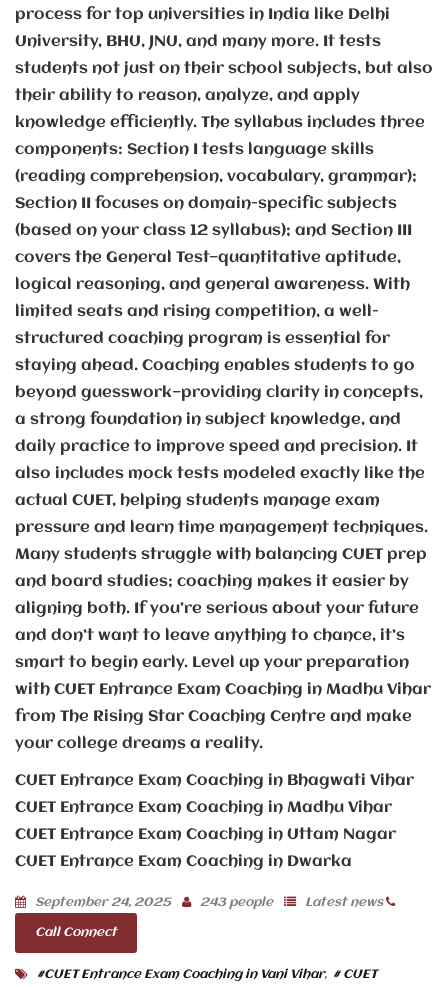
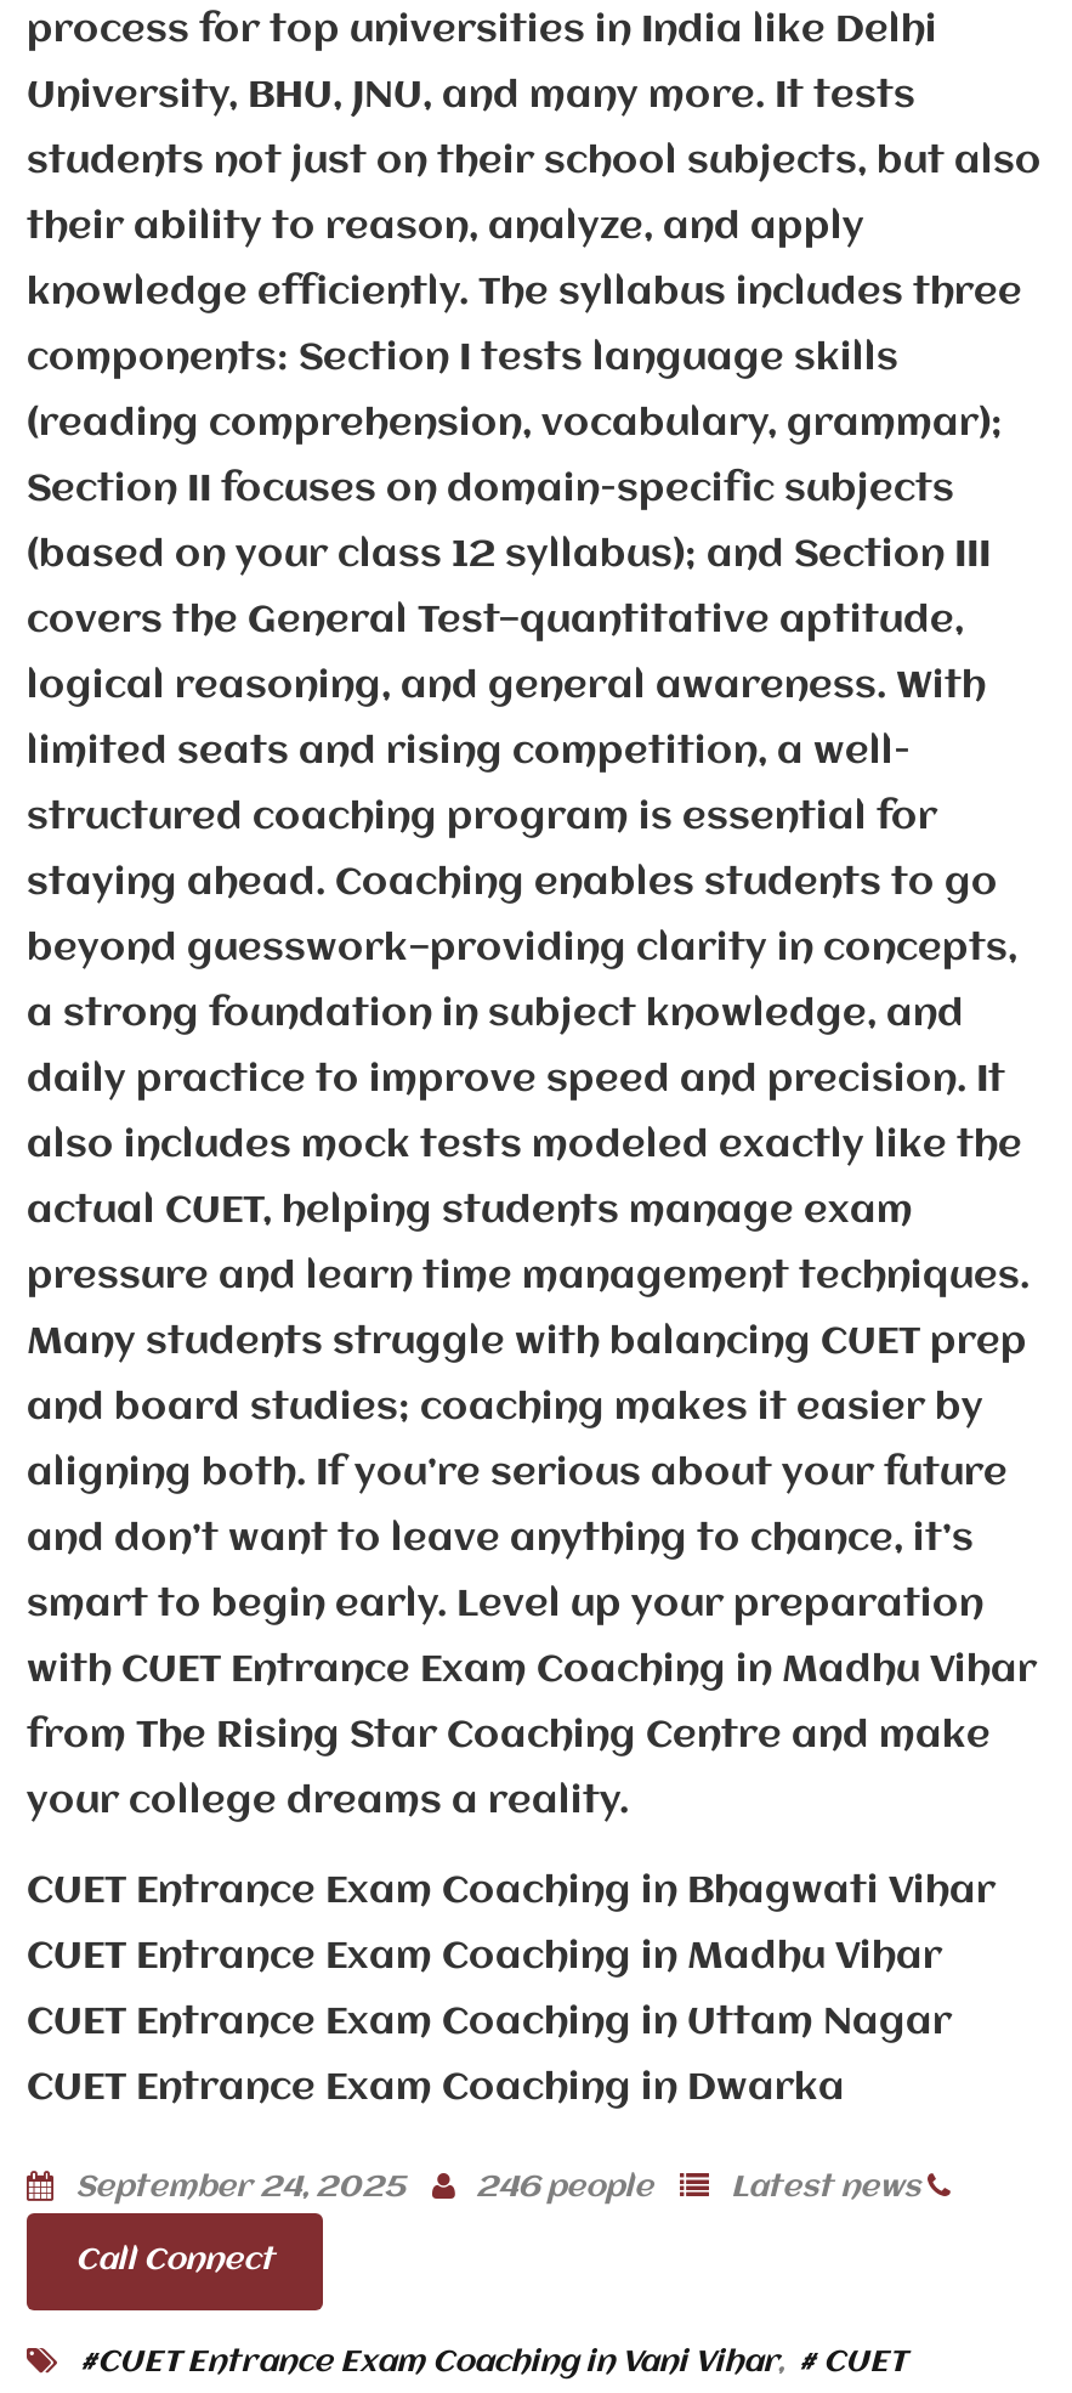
- September 24, 2025 243 people
+ September 24, 2025 246 people
